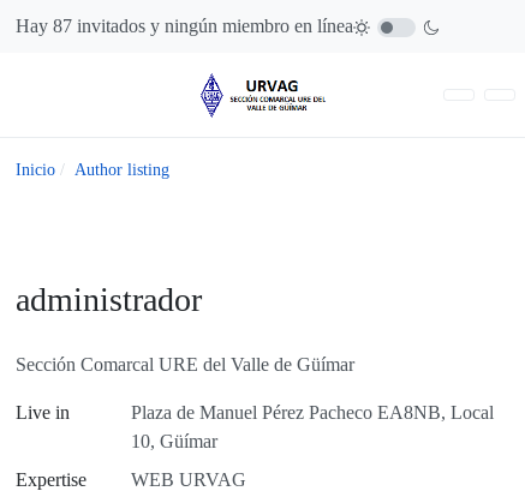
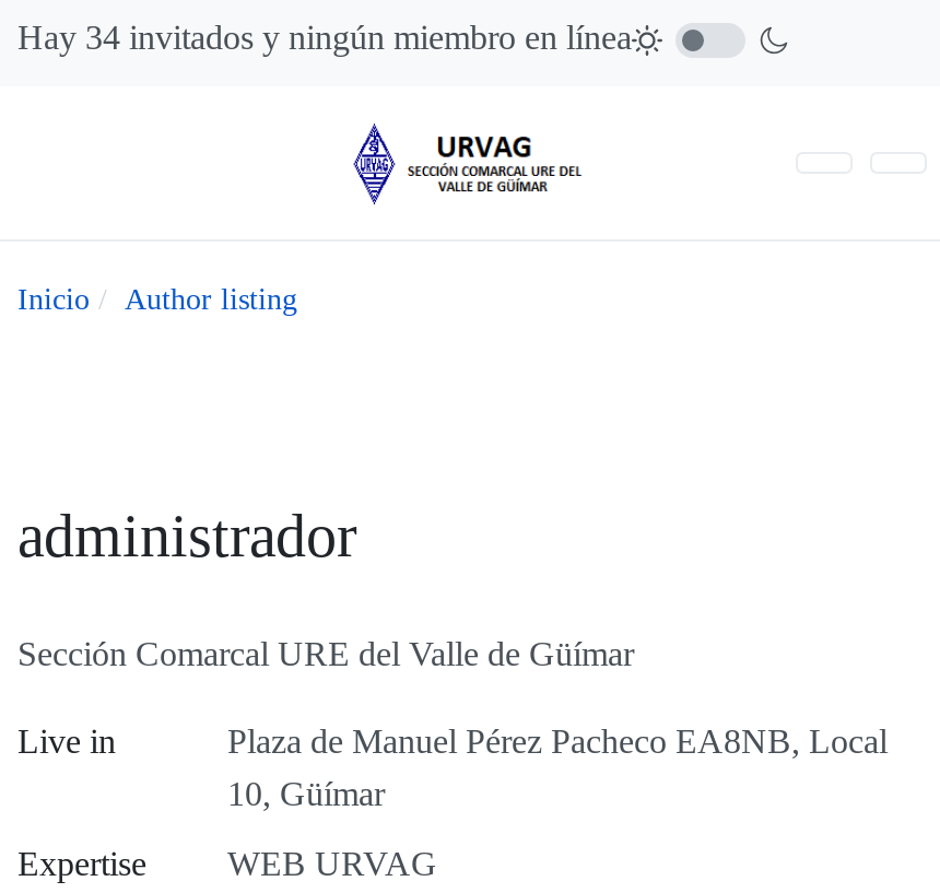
- Hay 87 invitados y ningún miembro en línea
+ Hay 34 invitados y ningún miembro en línea
